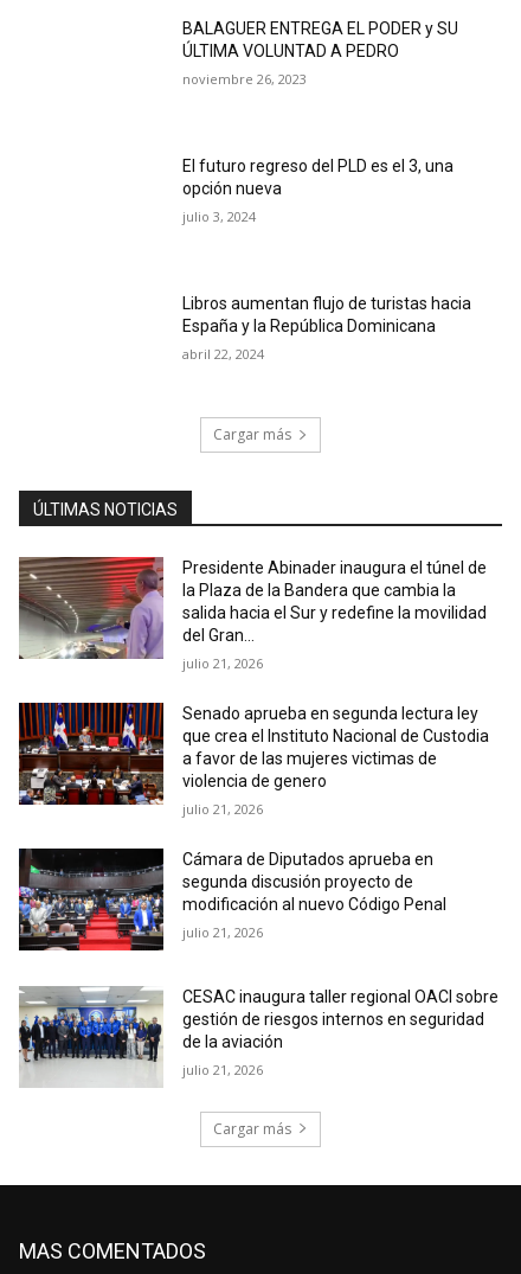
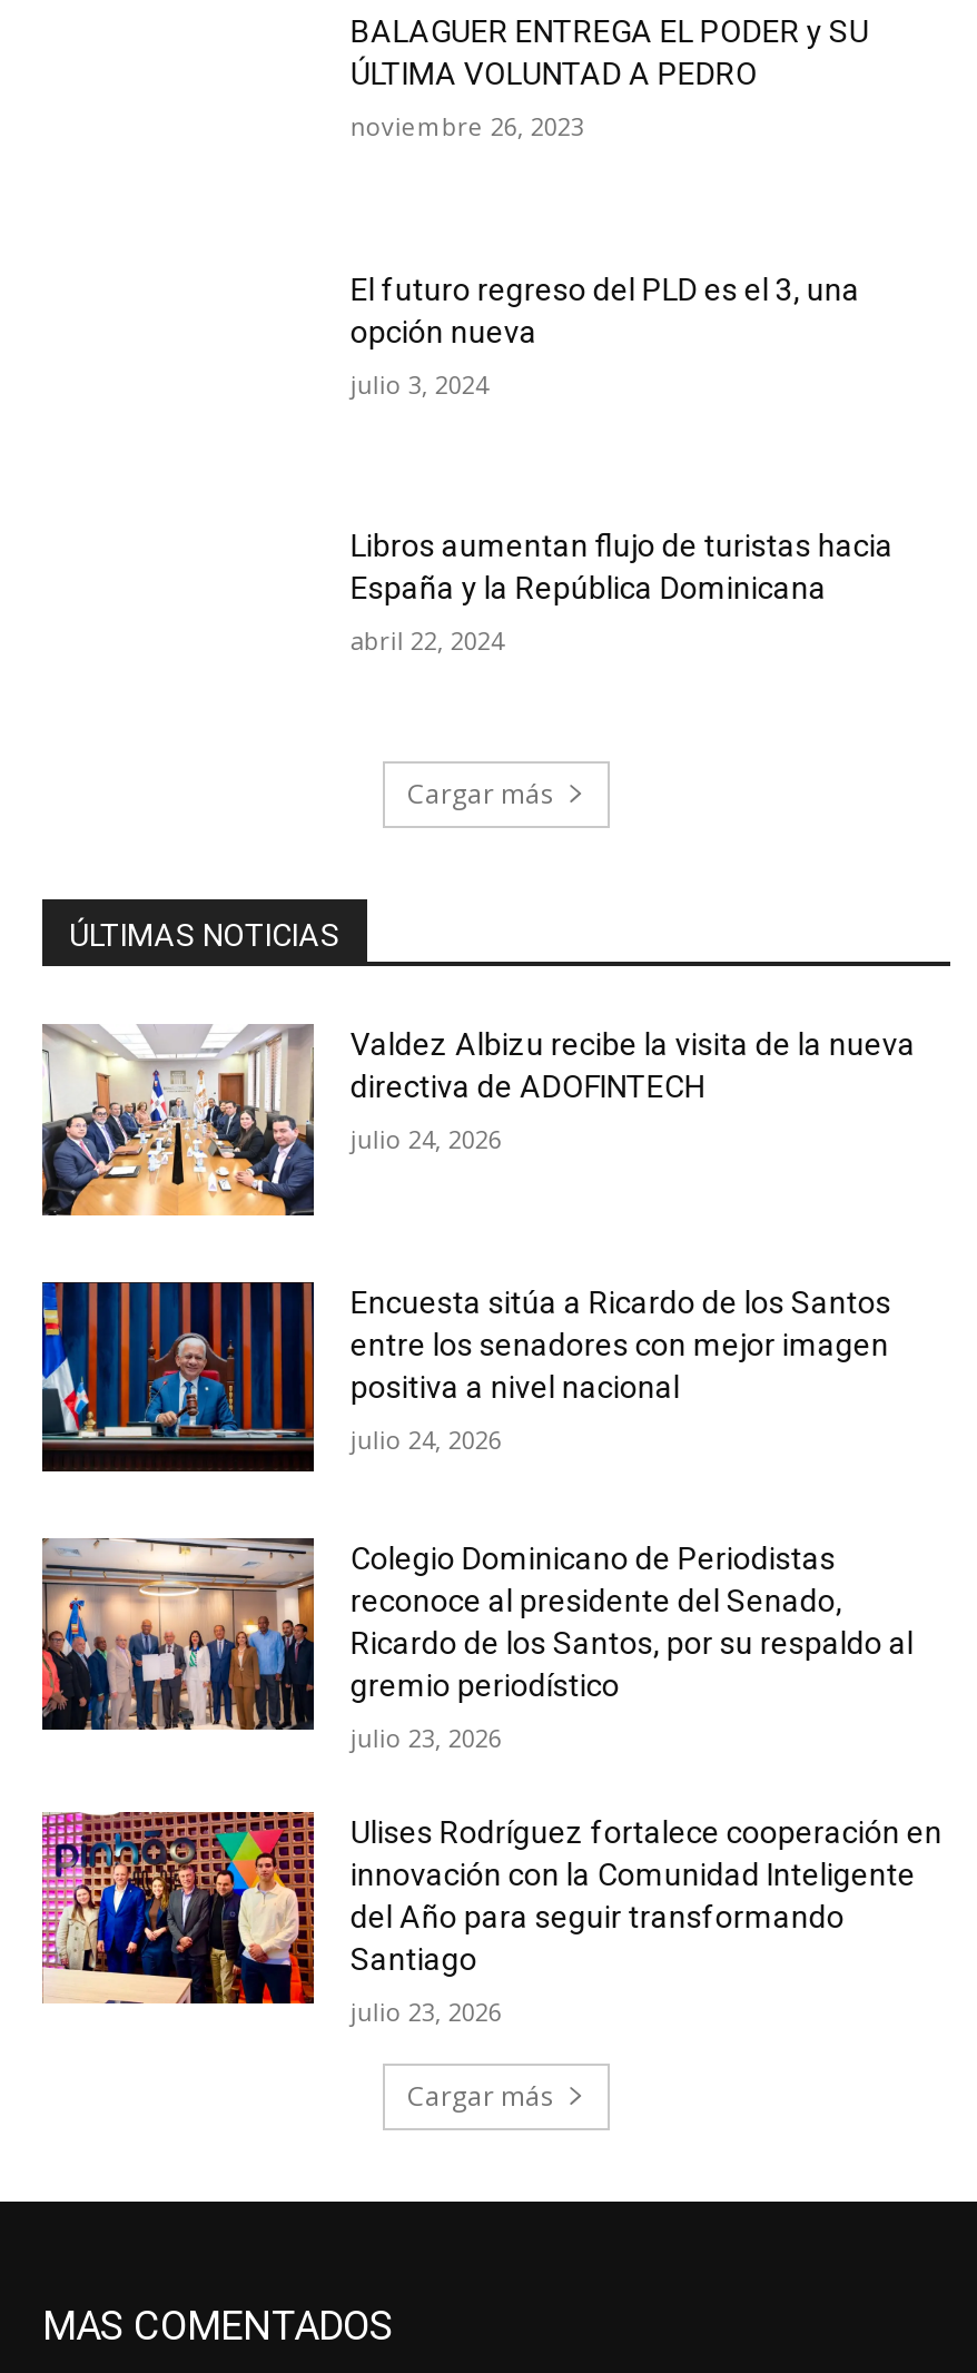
- [image]
- Presidente Abinader inaugura el túnel de
- la Plaza de la Bandera que cambia la
- salida hacia el Sur y redefine la movilidad
- del Gran...
+ [image]
+ Valdez Albizu recibe la visita de la nueva
+ directiva de ADOFINTECH

- julio 21, 2026
+ julio 24, 2026

- [image]
- Senado aprueba en segunda lectura ley
- que crea el Instituto Nacional de Custodia
- a favor de las mujeres victimas de
- violencia de genero
+ [image]
+ Encuesta sitúa a Ricardo de los Santos
+ entre los senadores con mejor imagen
+ positiva a nivel nacional

- julio 21, 2026
+ julio 24, 2026

- [image]
- Cámara de Diputados aprueba en
- segunda discusión proyecto de
- modificación al nuevo Código Penal
+ [image]
+ Colegio Dominicano de Periodistas
+ reconoce al presidente del Senado,
+ Ricardo de los Santos, por su respaldo al
+ gremio periodístico

- julio 21, 2026
+ julio 23, 2026

- [image]
- CESAC inaugura taller regional OACI sobre
- gestión de riesgos internos en seguridad
- de la aviación
+ [image]
+ Ulises Rodríguez fortalece cooperación en
+ innovación con la Comunidad Inteligente
+ del Año para seguir transformando
+ Santiago

- julio 21, 2026
+ julio 23, 2026
